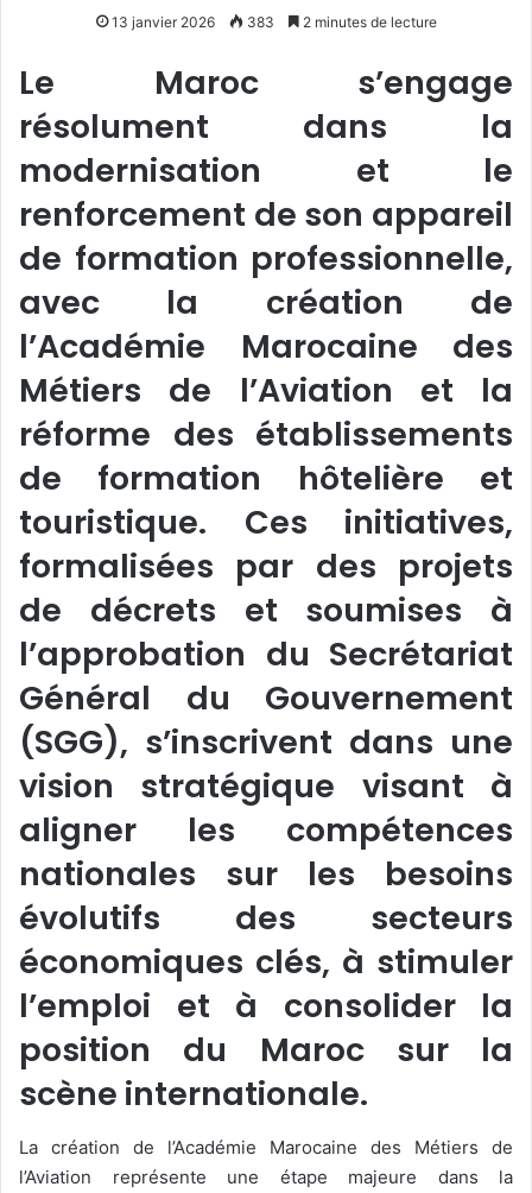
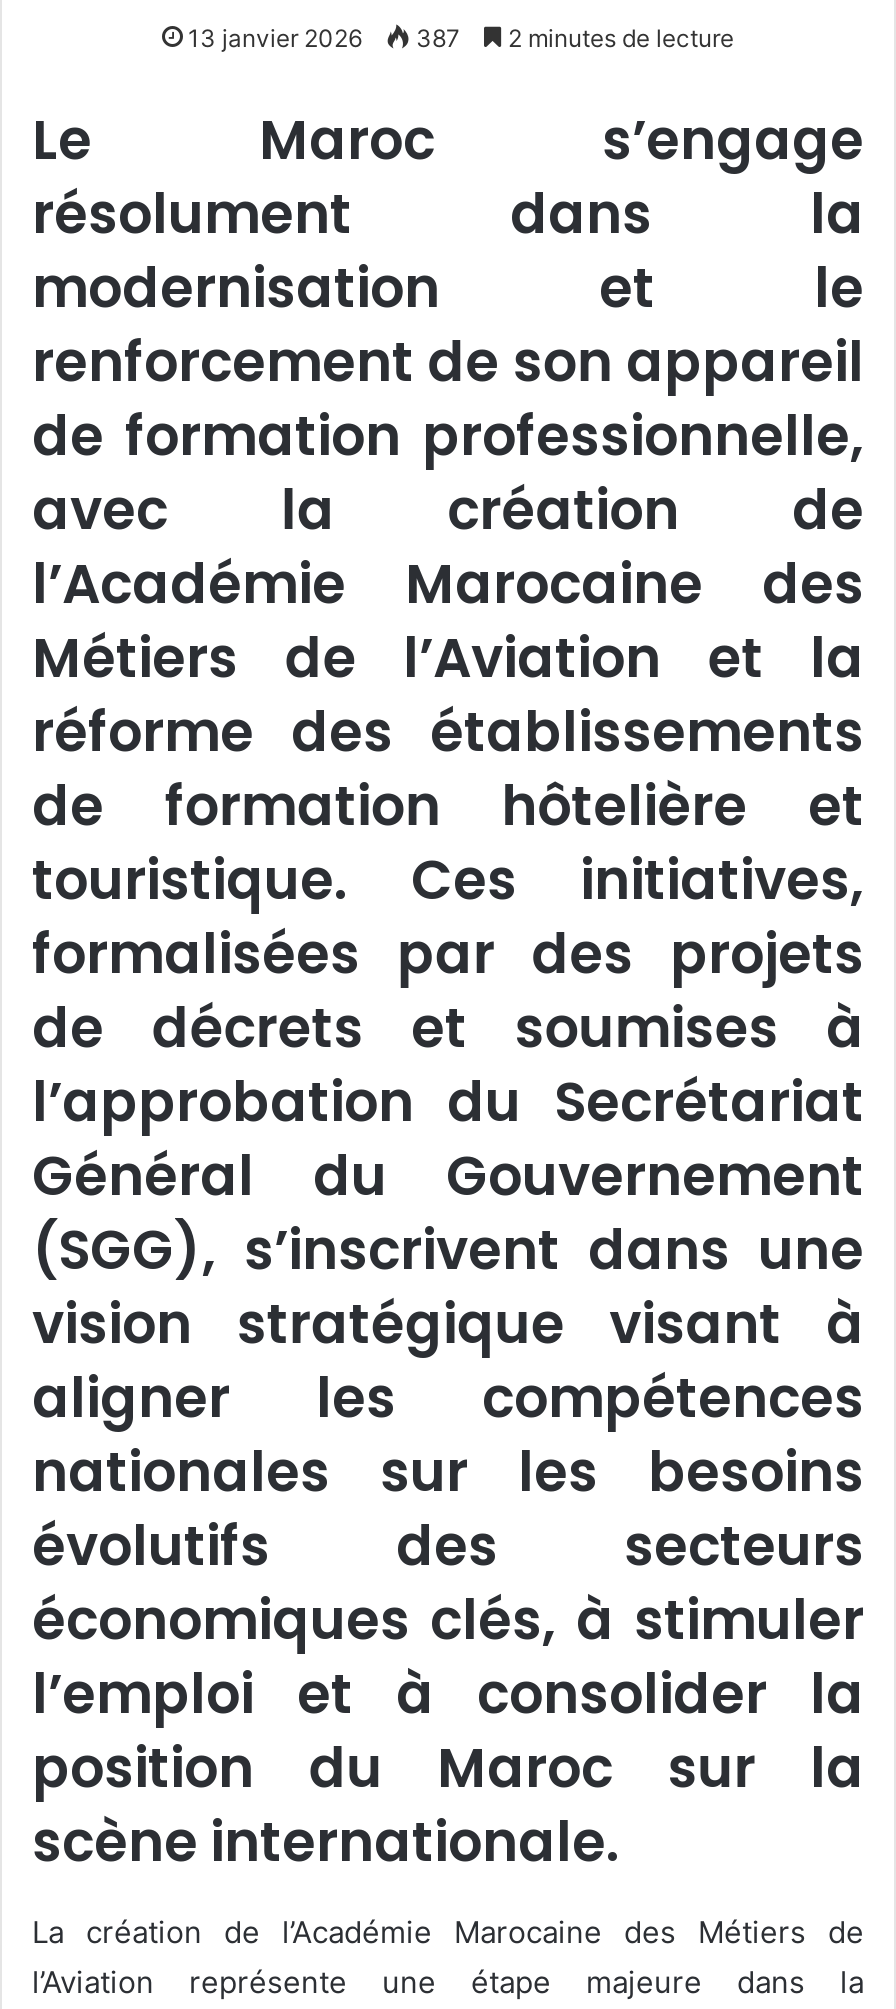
- 13 janvier 2026 383 2 minutes de lecture
+ 13 janvier 2026 387 2 minutes de lecture
